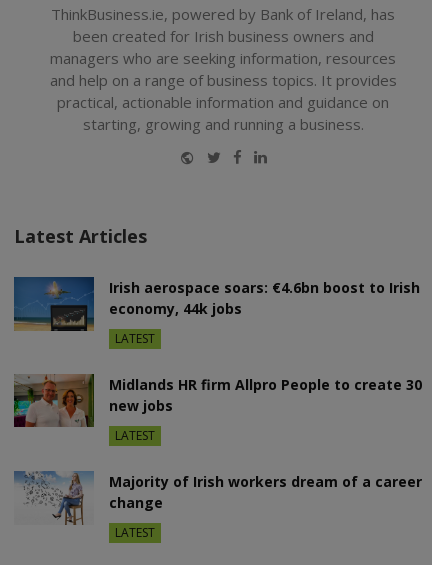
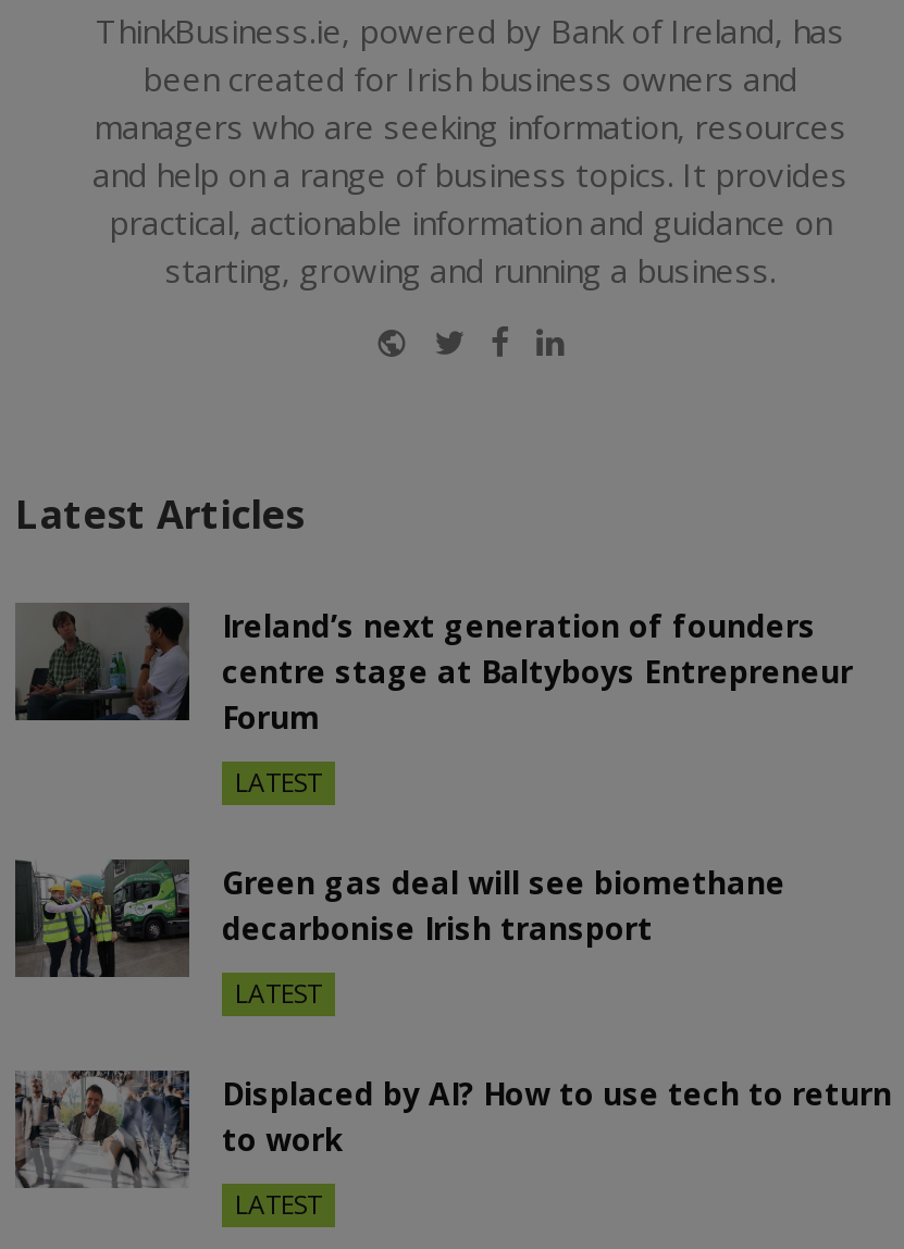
- [image]
- Irish aerospace soars: €4.6bn boost to Irish
- economy, 44k jobs
+ [image]
+ Ireland’s next generation of founders
+ centre stage at Baltyboys Entrepreneur
+ Forum

- [image]
- Midlands HR firm Allpro People to create 30
- new jobs
+ [image]
+ Green gas deal will see biomethane
+ decarbonise Irish transport

- [image]
- Majority of Irish workers dream of a career
- change
+ [image]
+ Displaced by AI? How to use tech to return
+ to work
